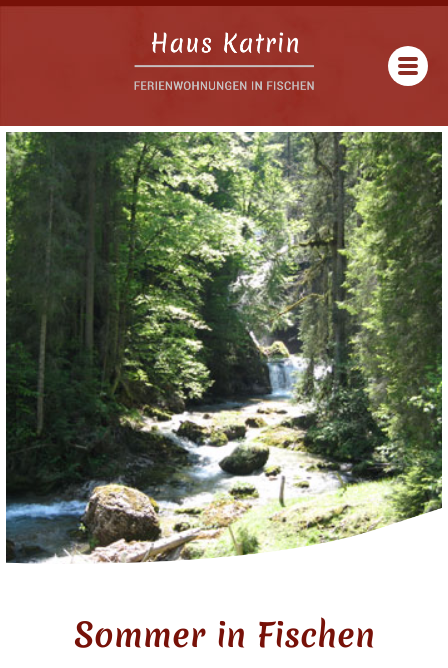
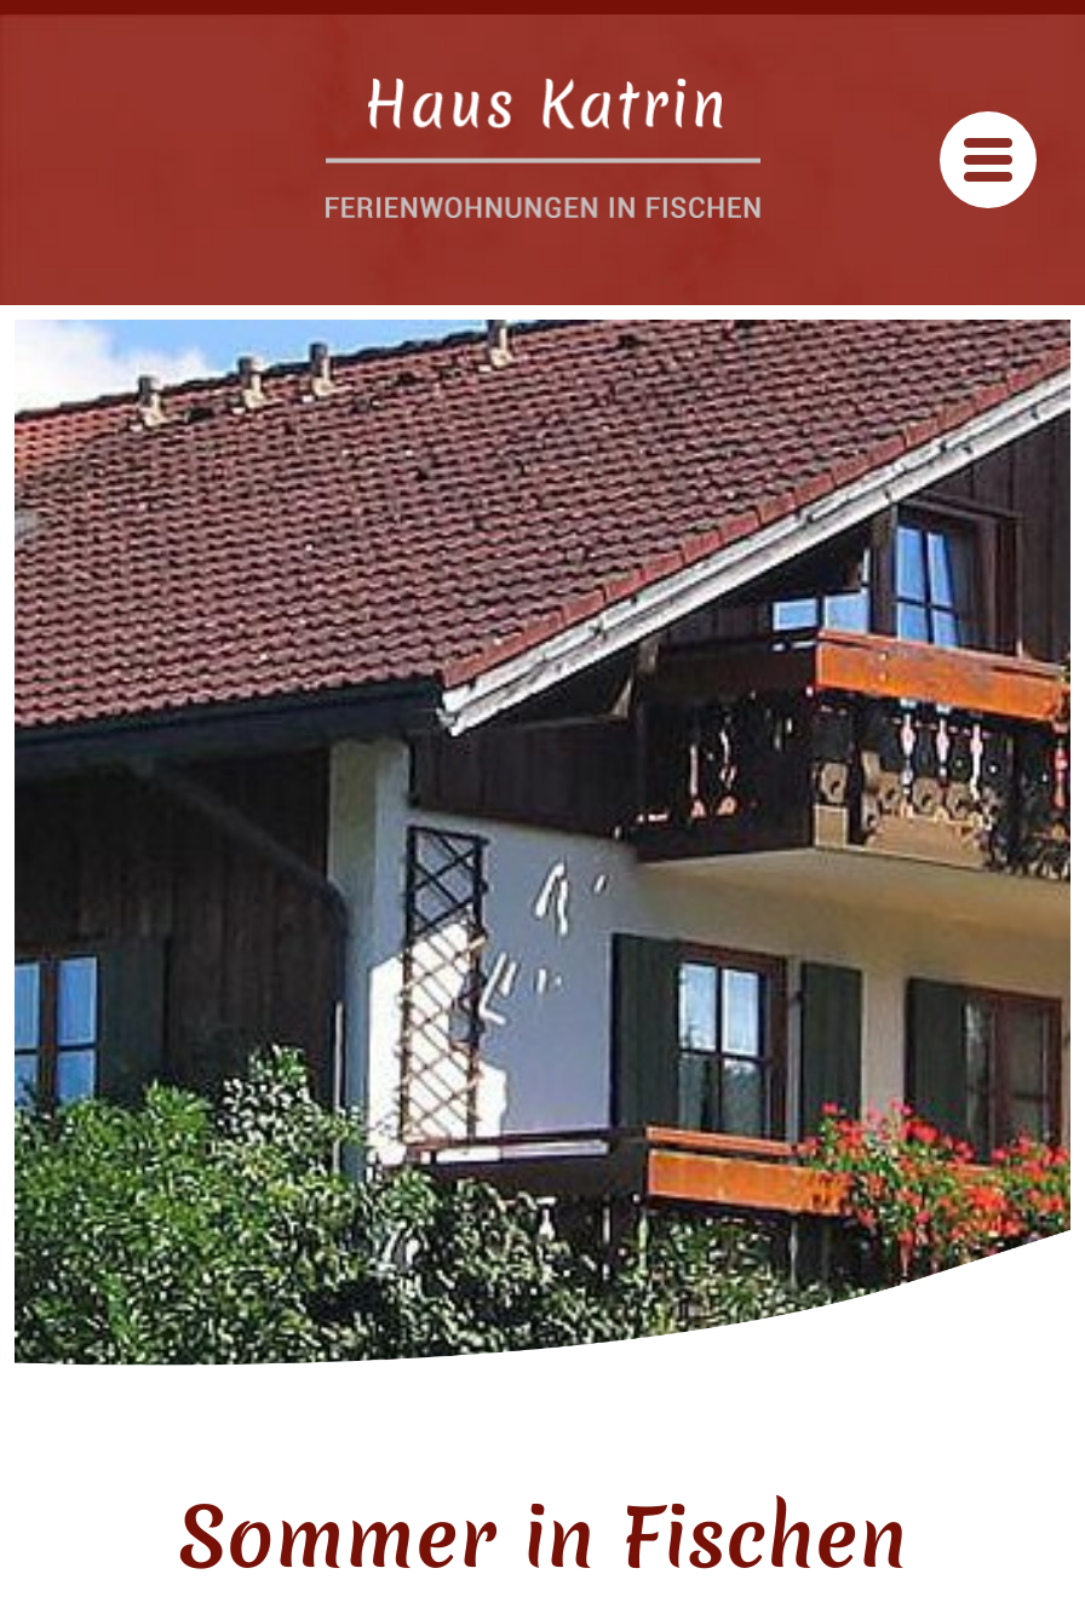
- [image]
+ [image]
